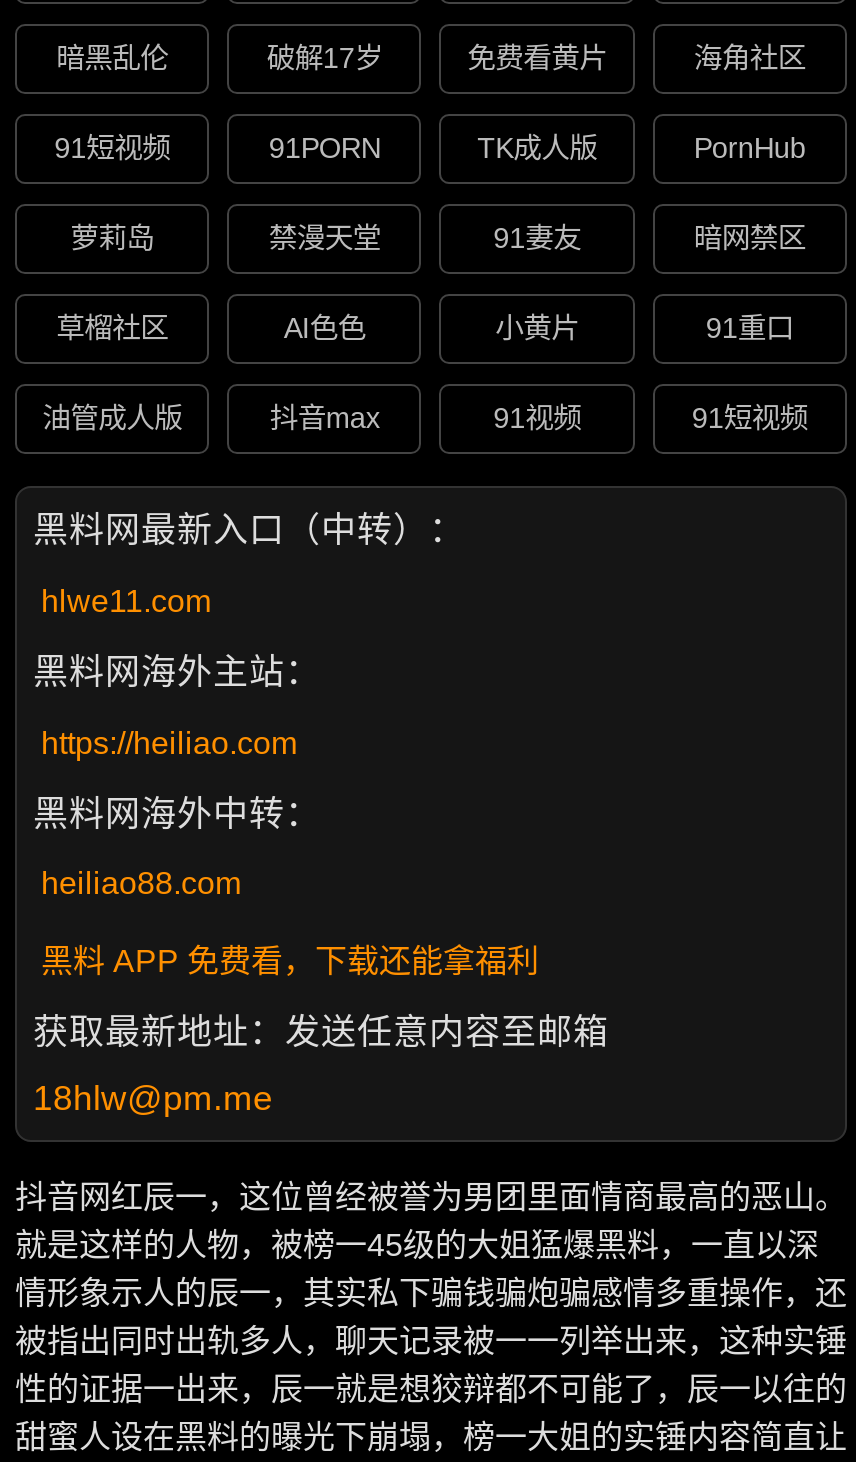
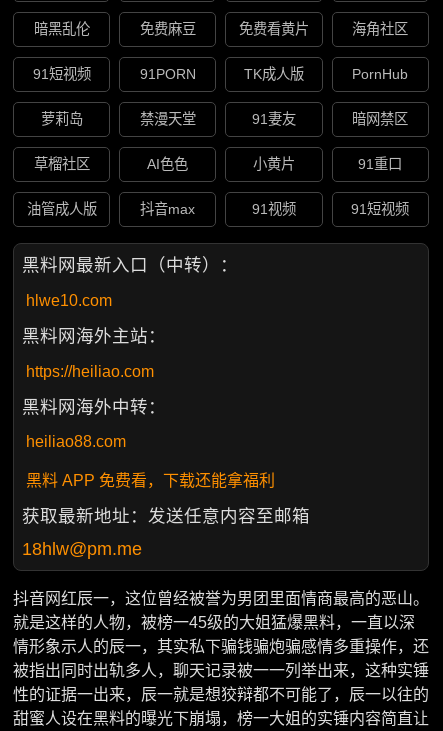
- 破解17岁
+ 免费麻豆

- hlwe11.com
+ hlwe10.com
